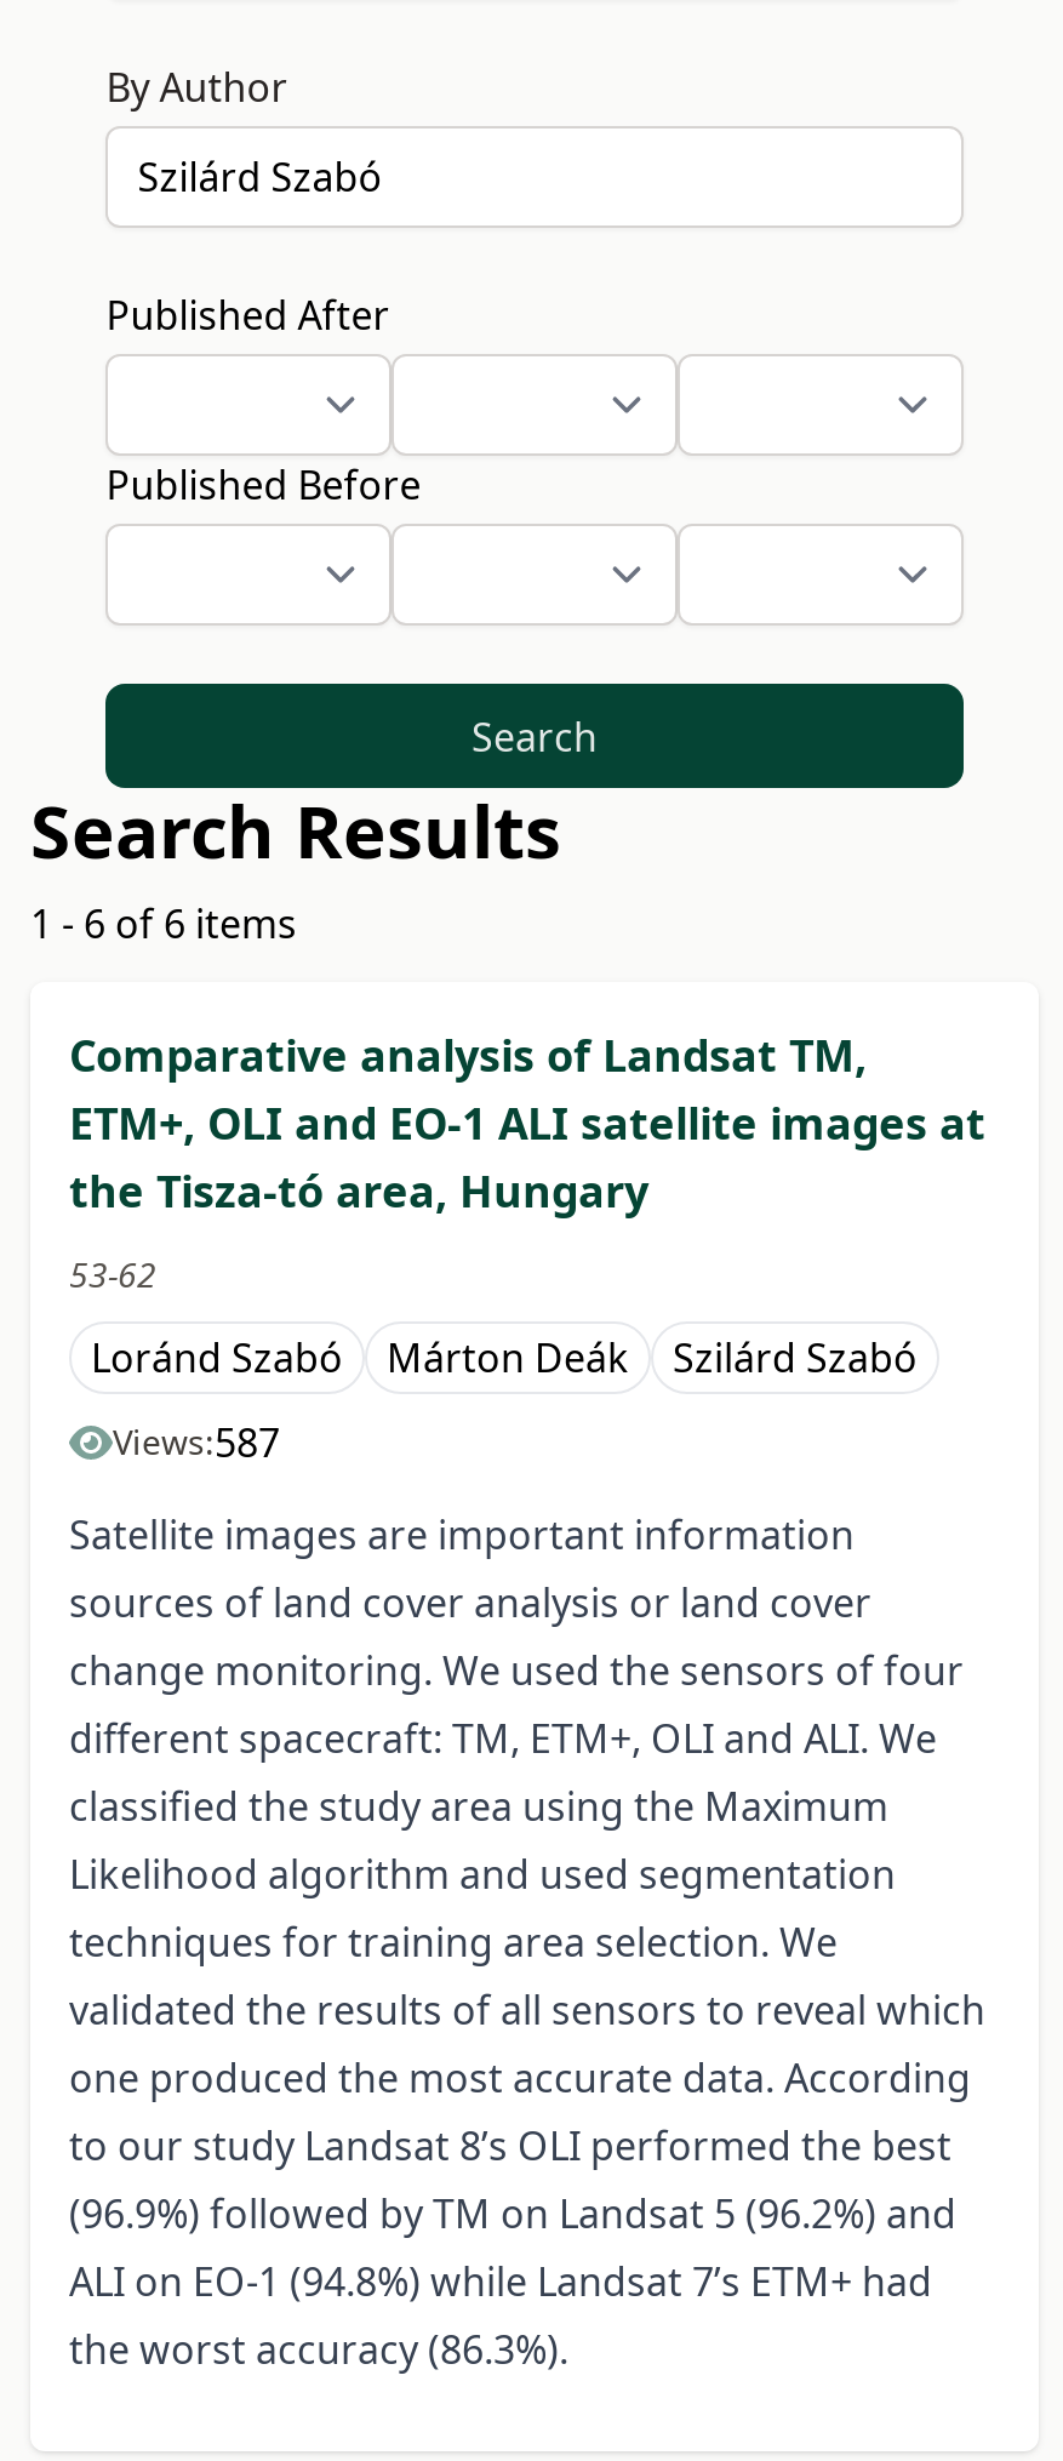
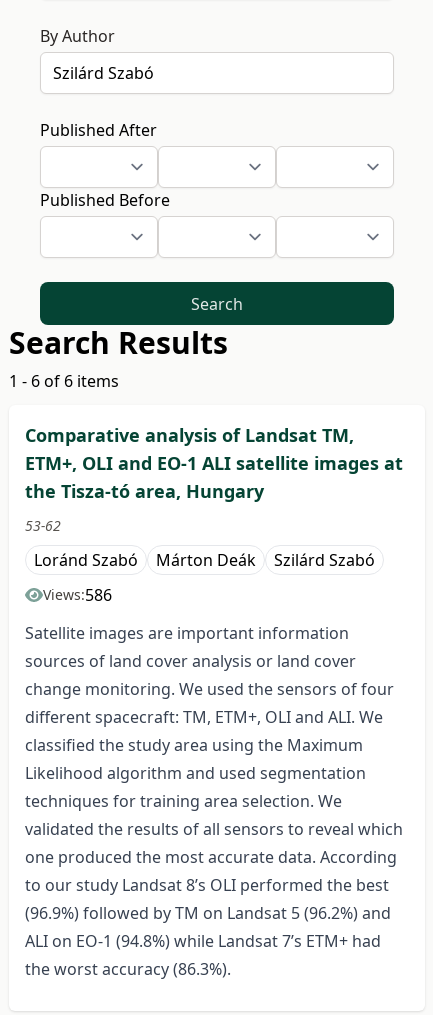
- Views:587
+ Views:586
